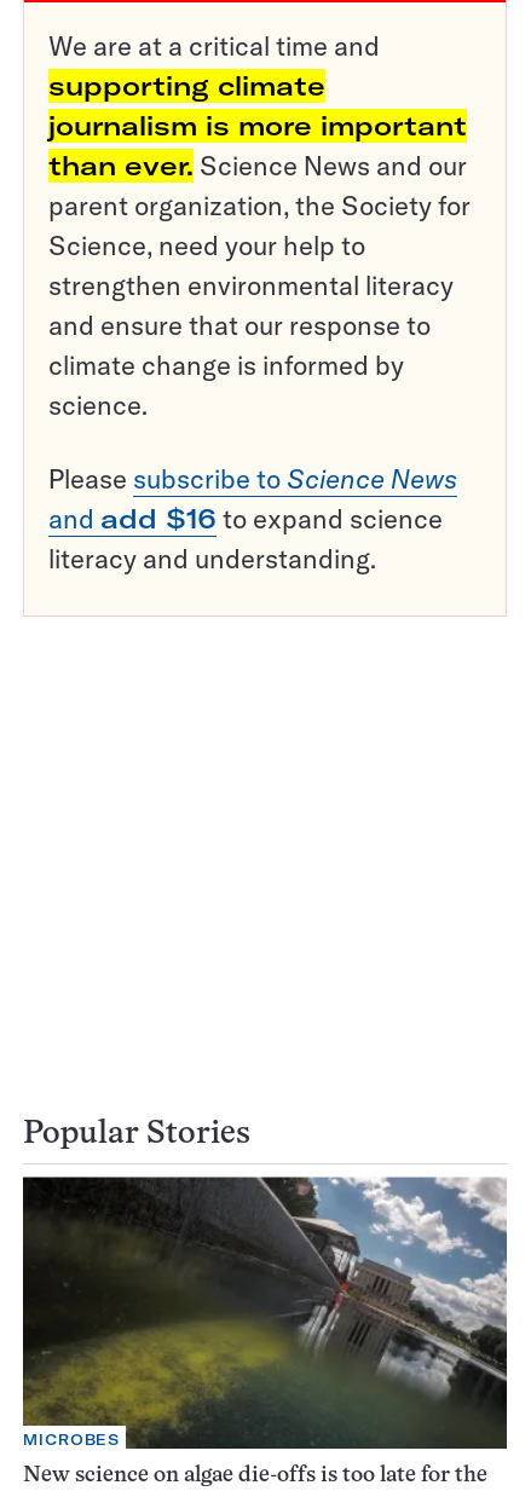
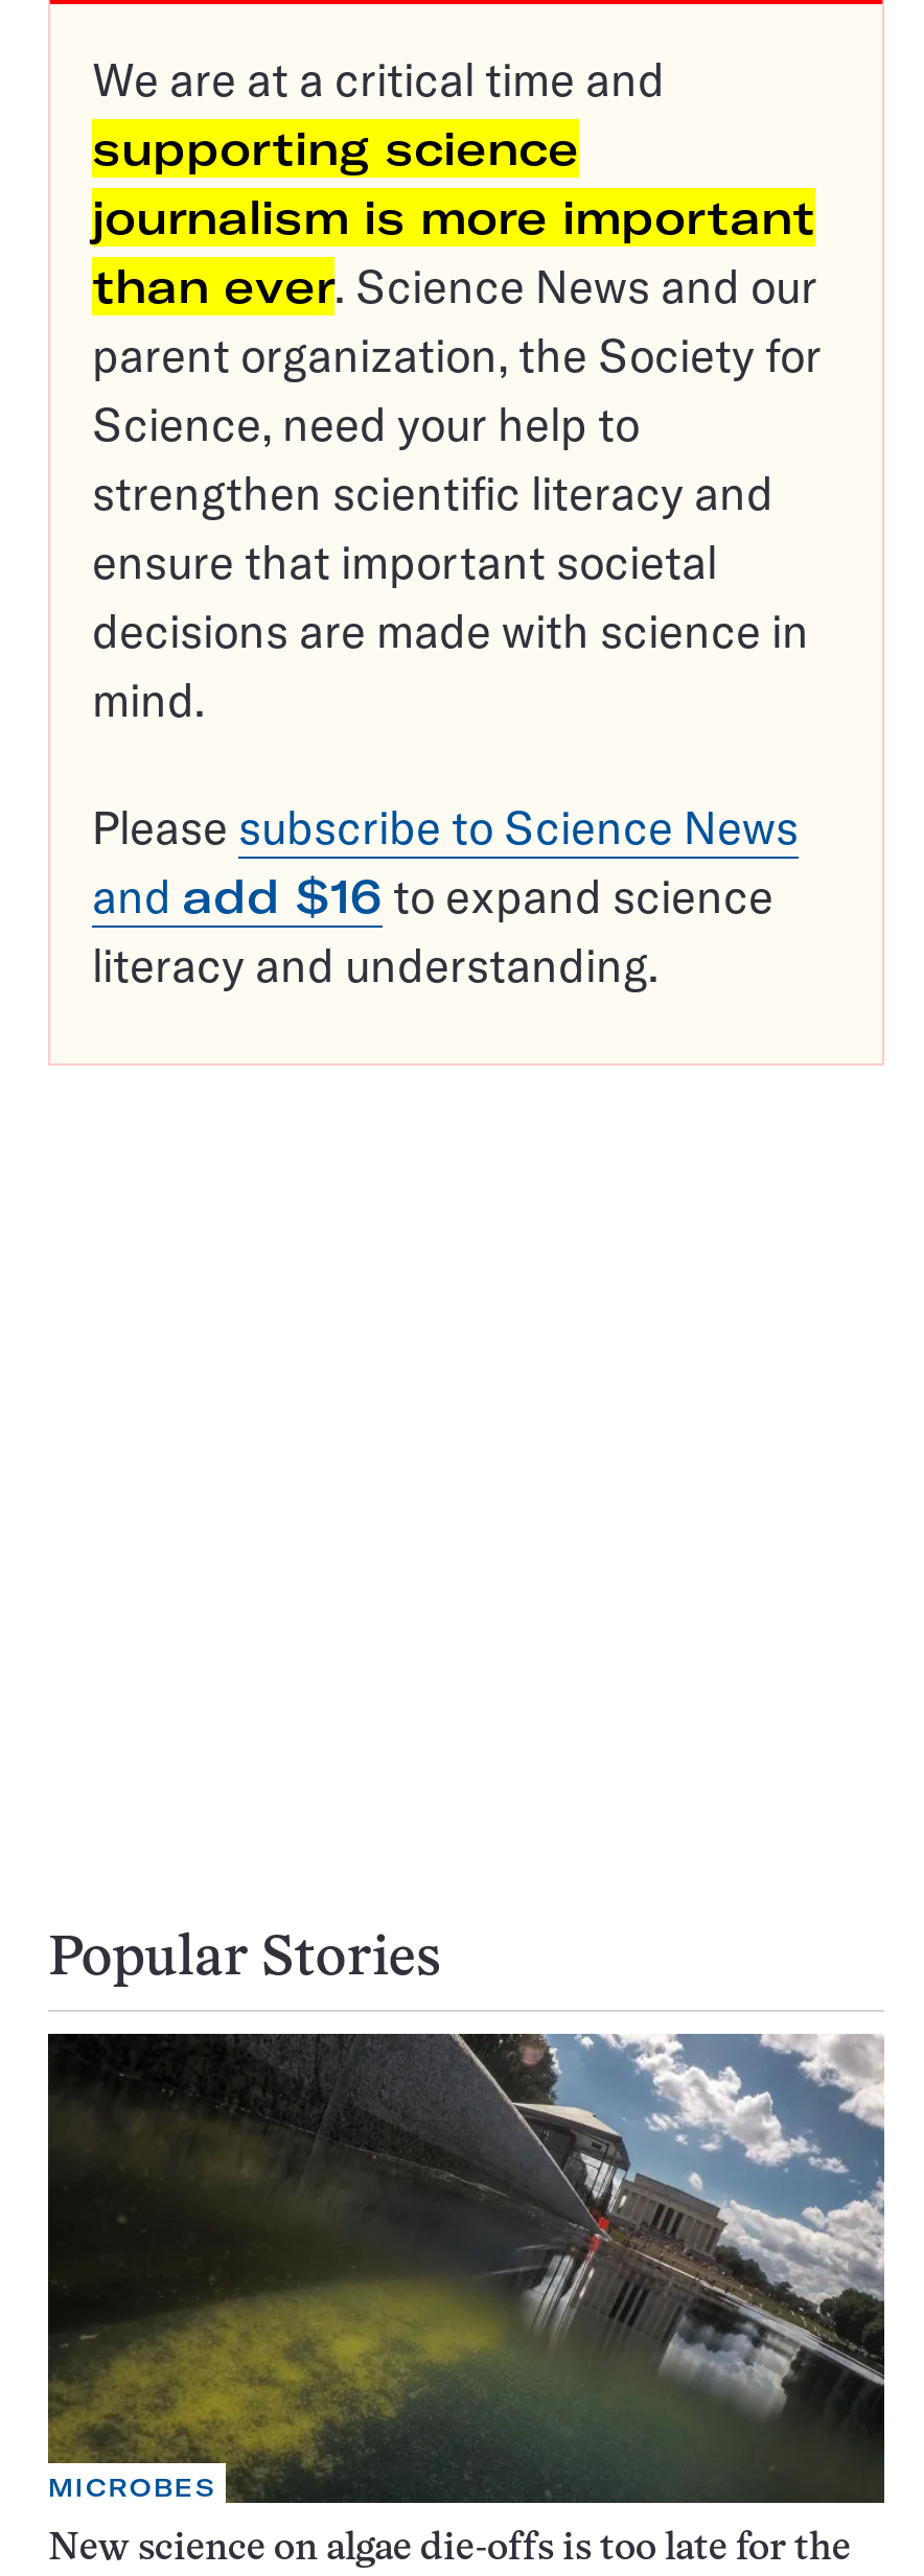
- supporting climate
+ supporting science

- strengthen environmental literacy
- and ensure that our response to
- climate change is informed by
- science.
+ strengthen scientific literacy and
+ ensure that important societal
+ decisions are made with science in
+ mind.
